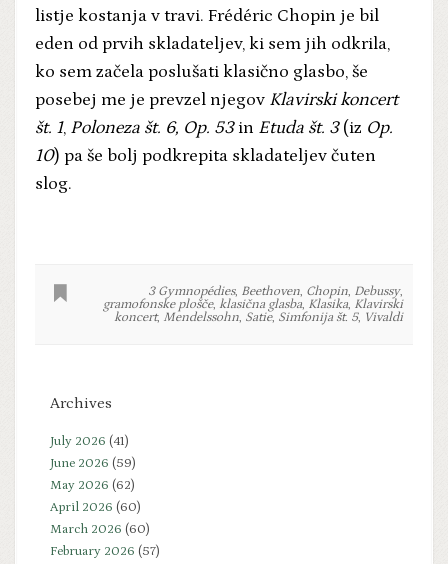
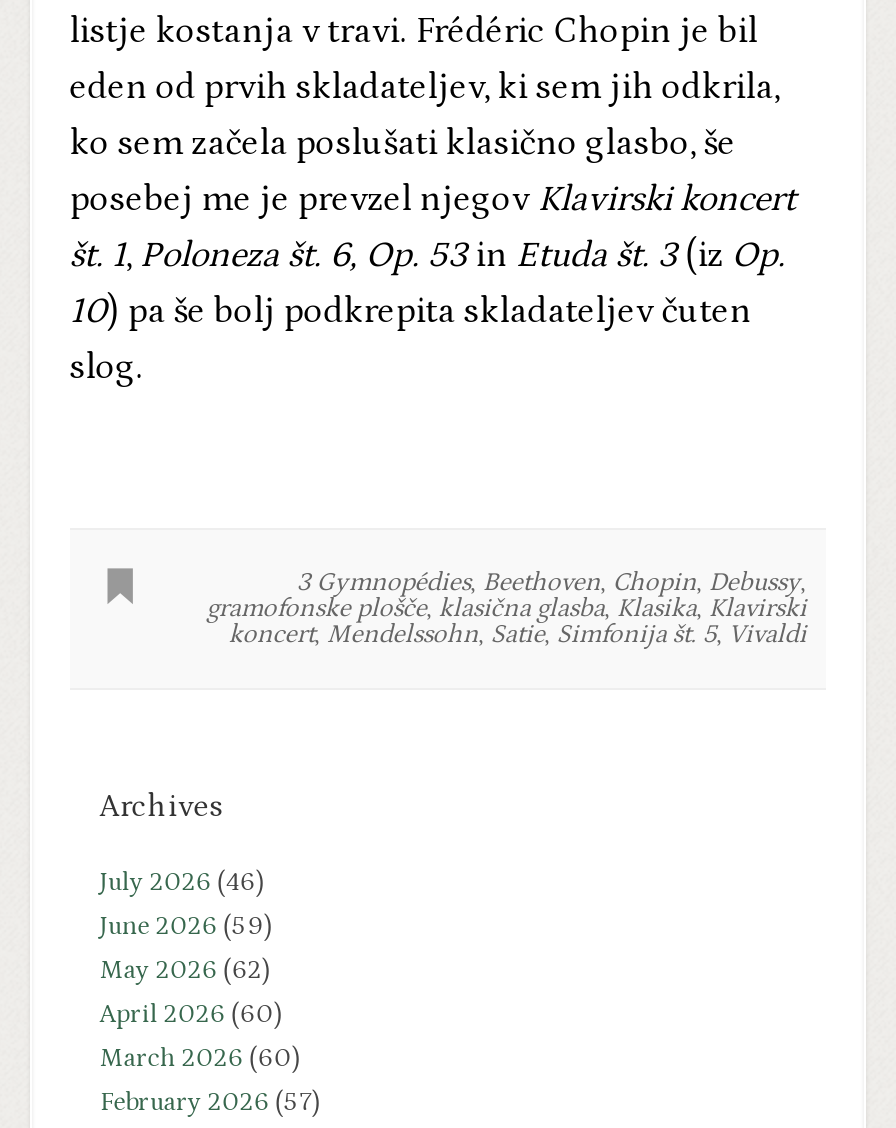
- July 2026 (41)
+ July 2026 (46)
